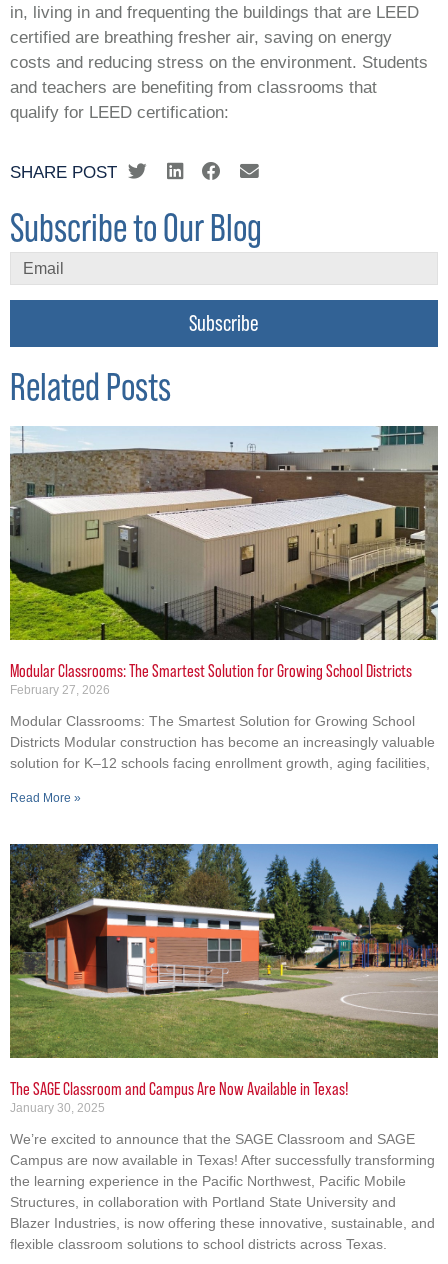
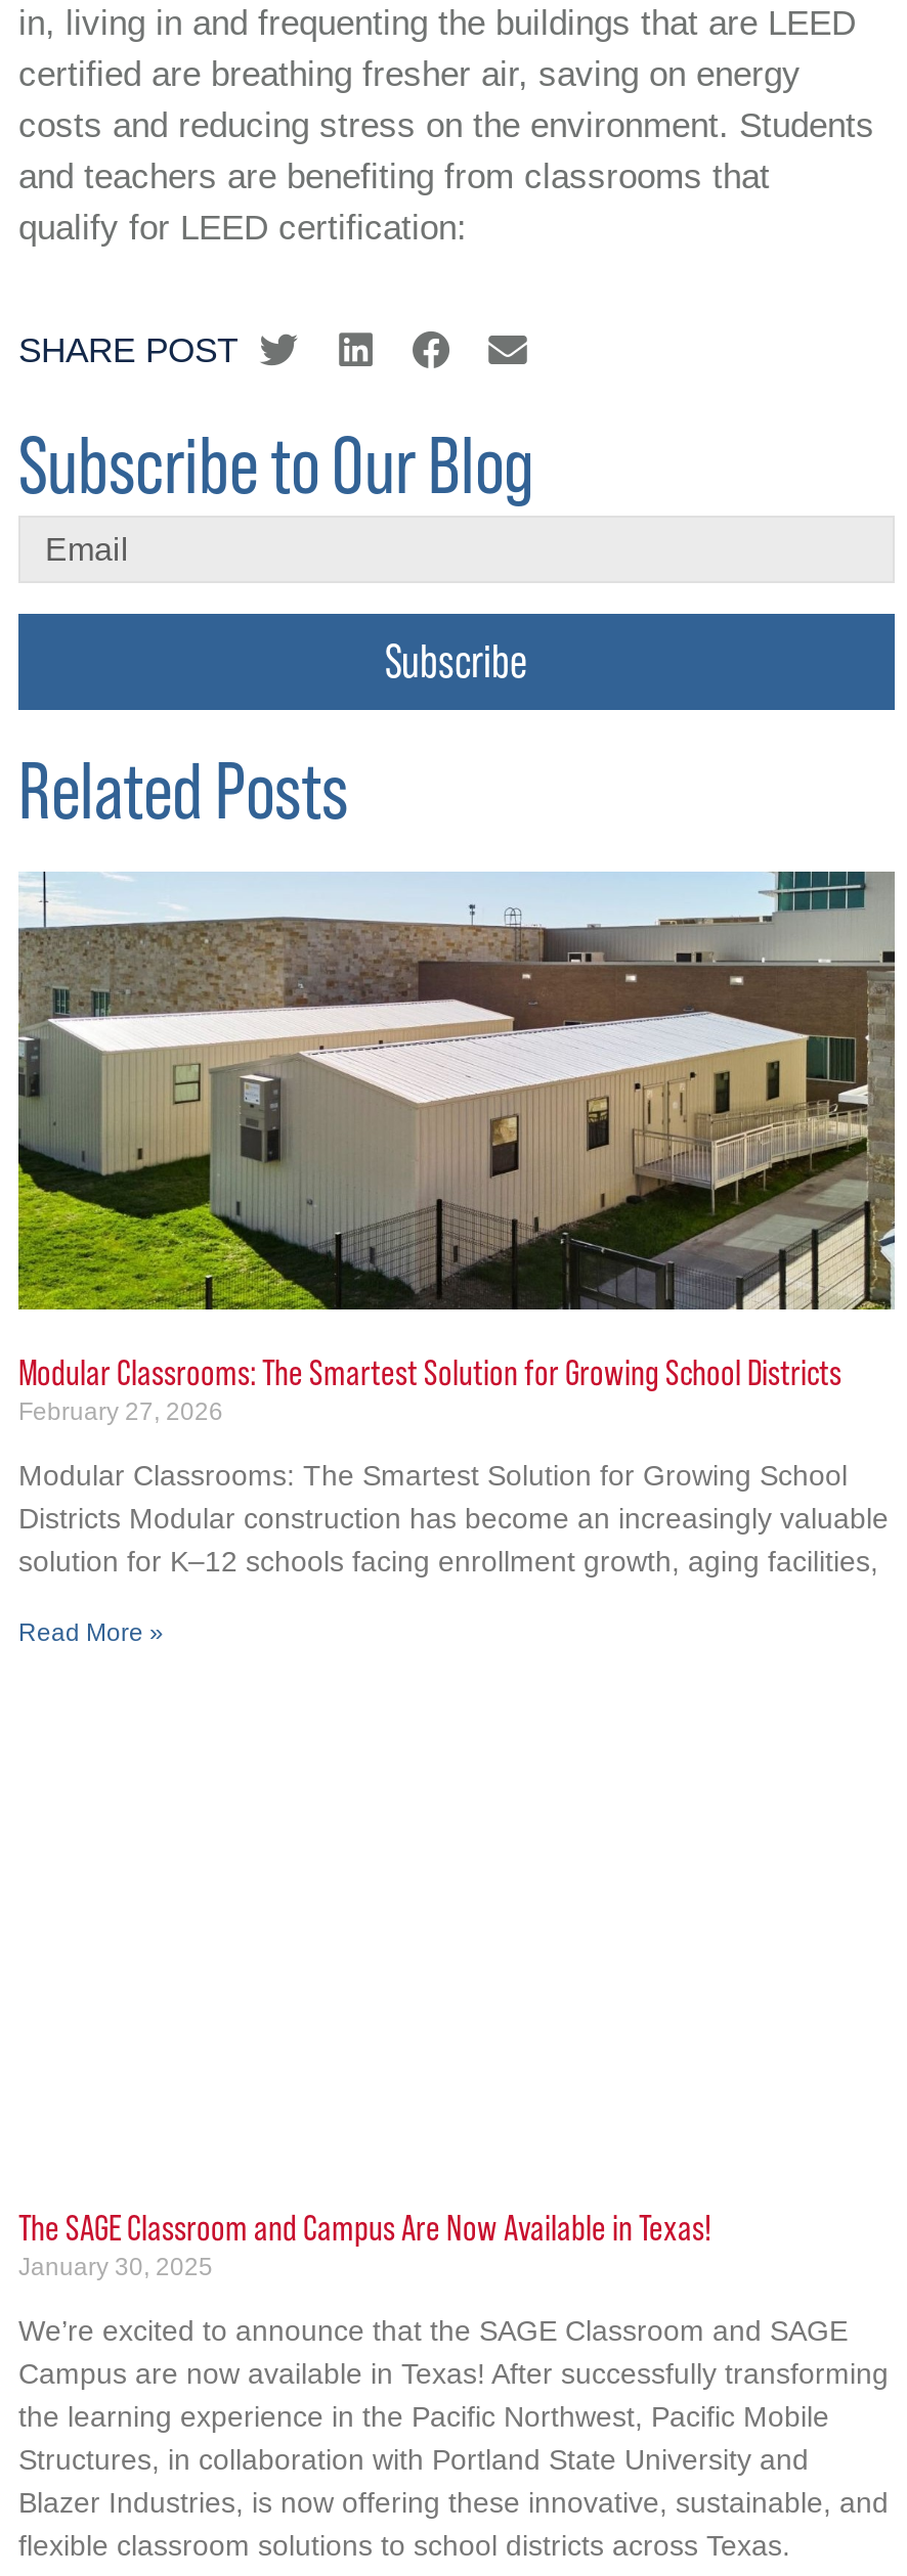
- [image]
